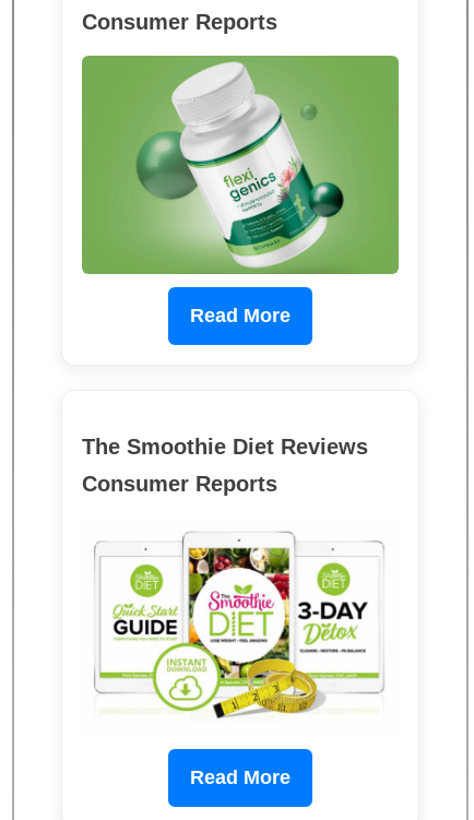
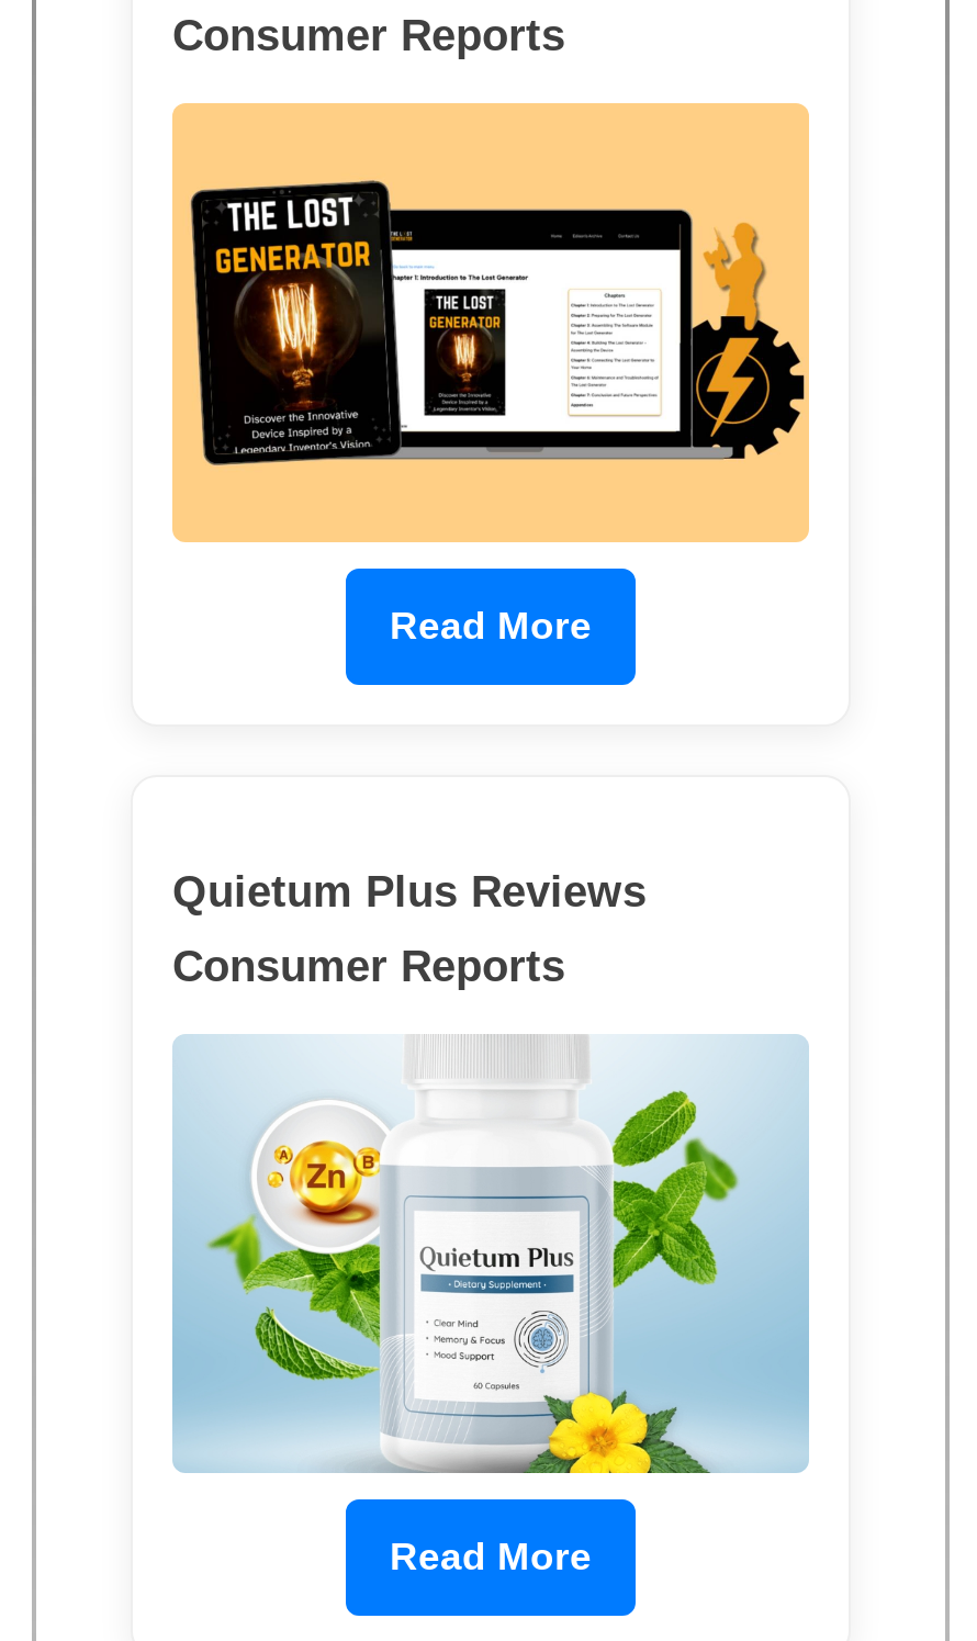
- [image]
+ [image]

- The Smoothie Diet Reviews
+ Quietum Plus Reviews

- [image]
+ [image]
